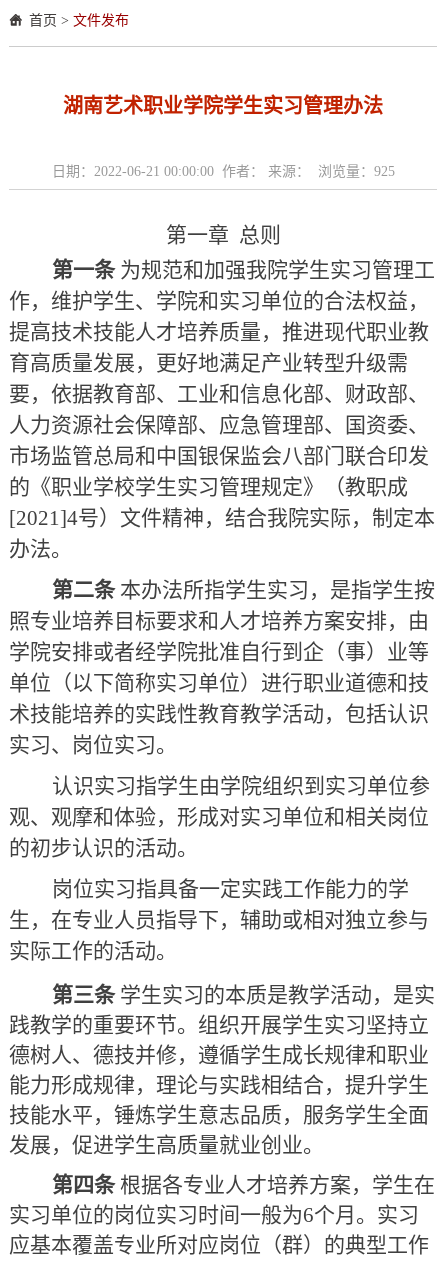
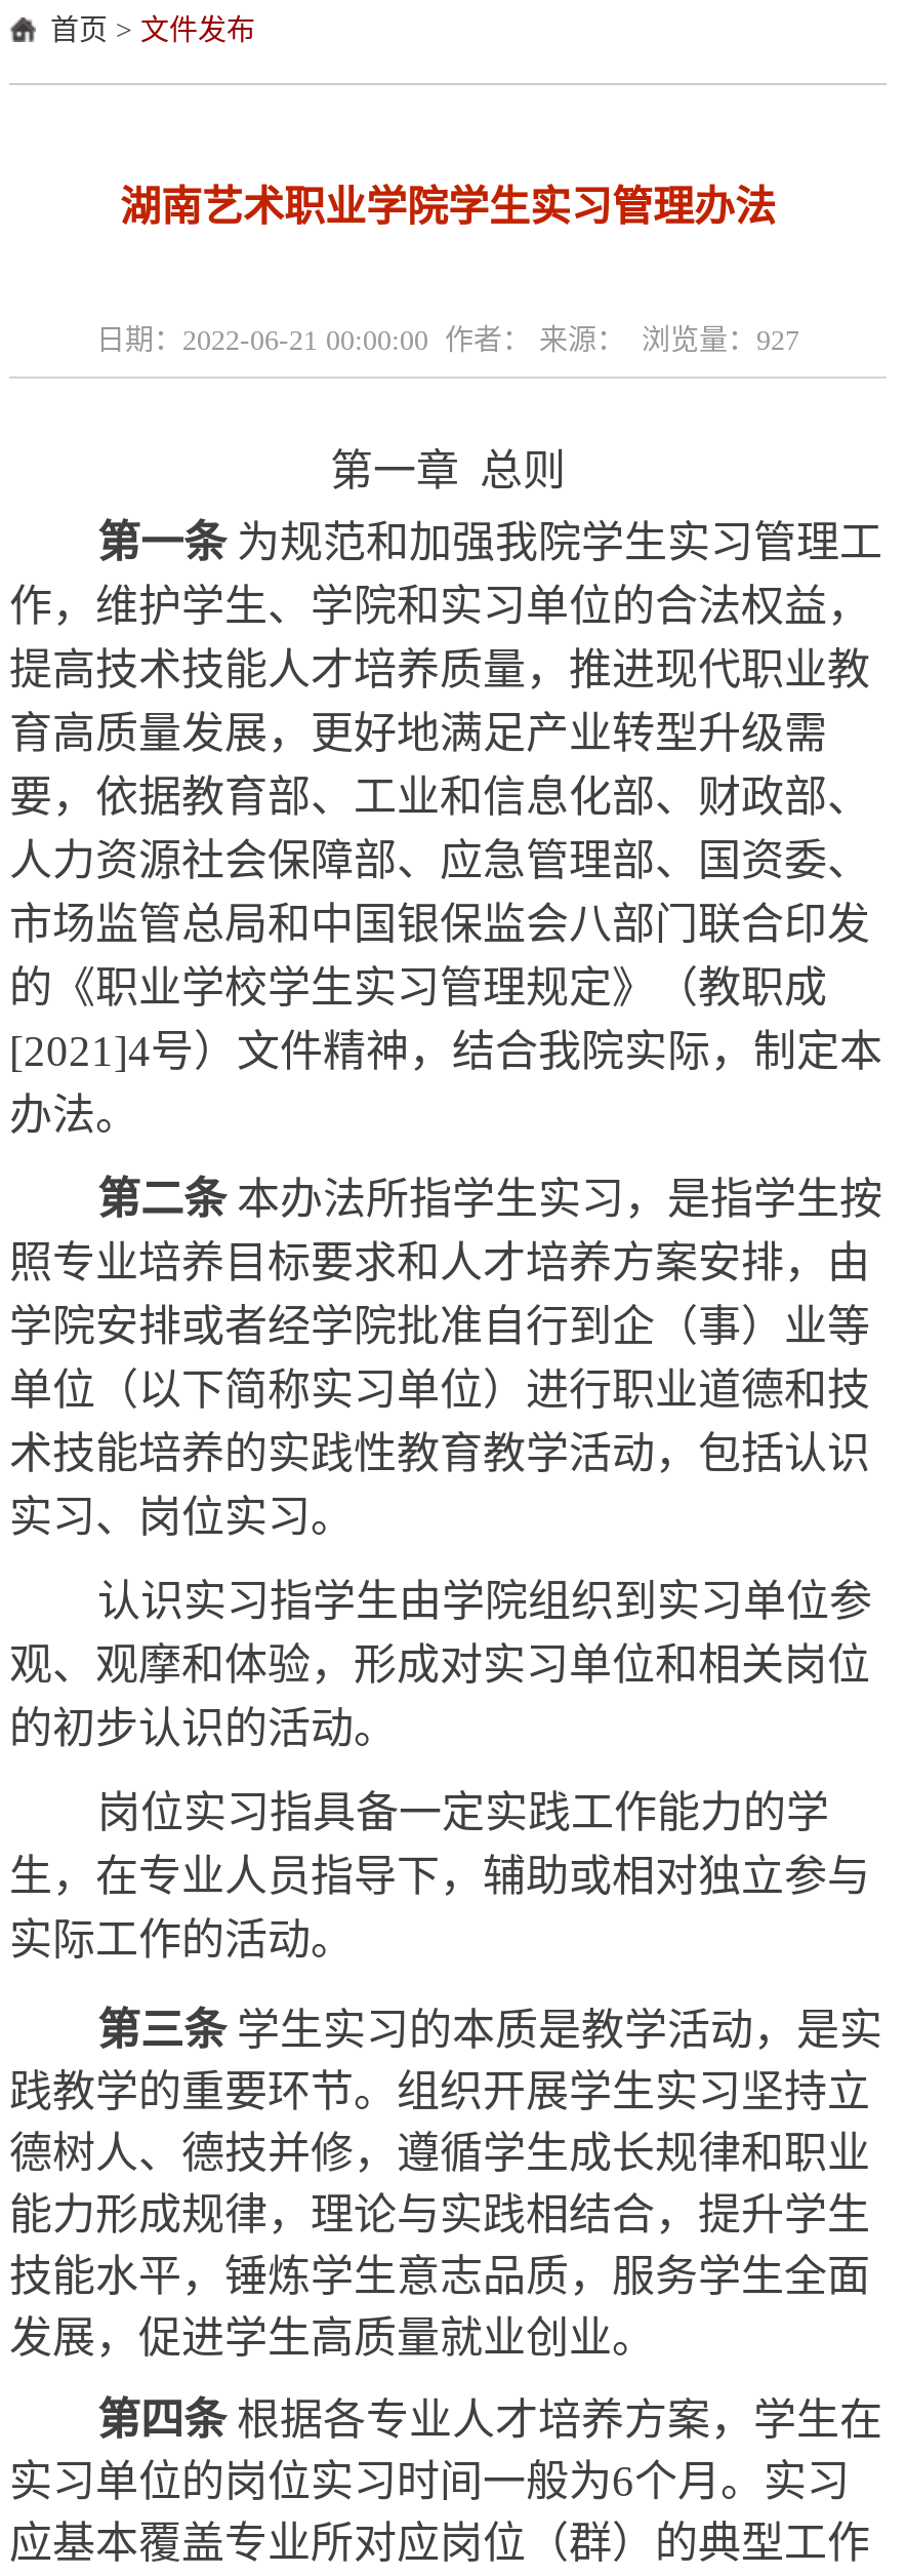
- 日期：2022-06-21 00:00:00 作者： 来源： 浏览量：925
+ 日期：2022-06-21 00:00:00 作者： 来源： 浏览量：927
